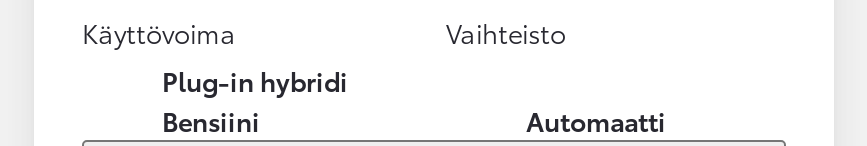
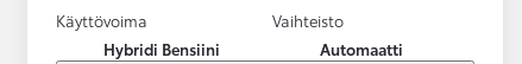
- Plug-in hybridi
- Bensiini
+ Hybridi Bensiini
